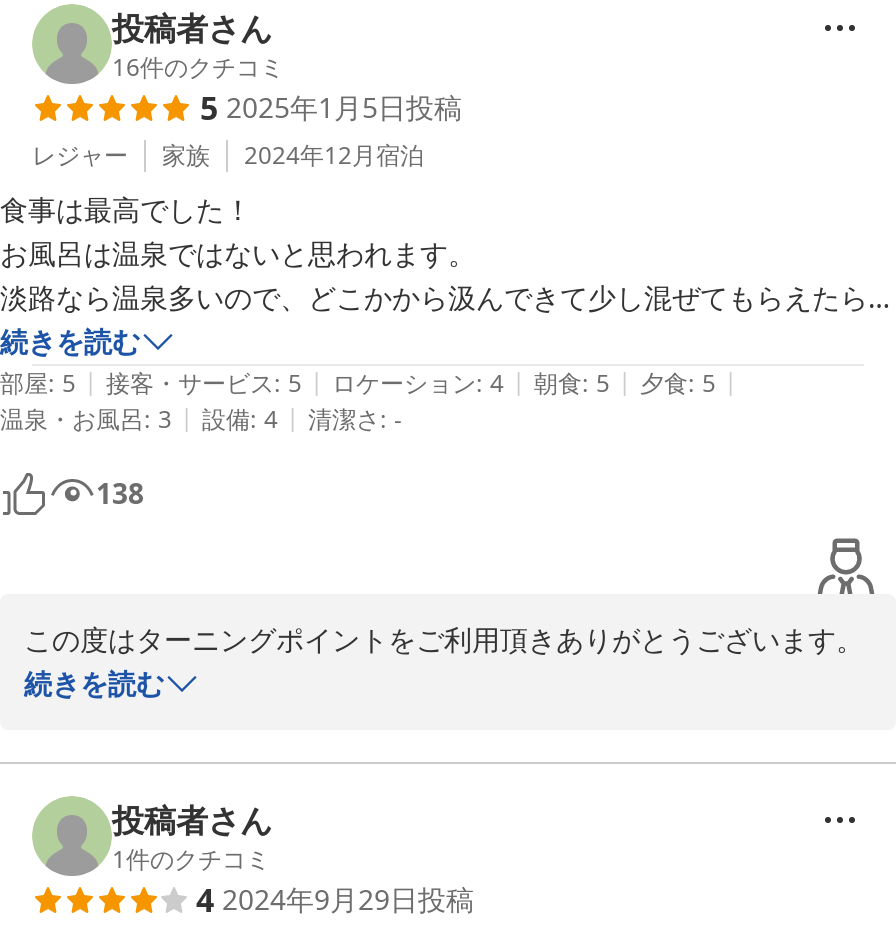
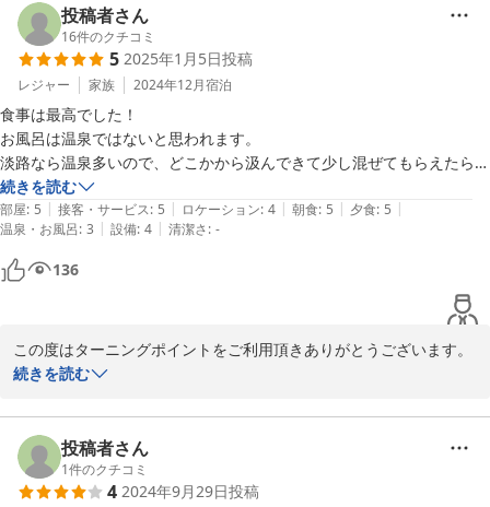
- 138
+ 136
